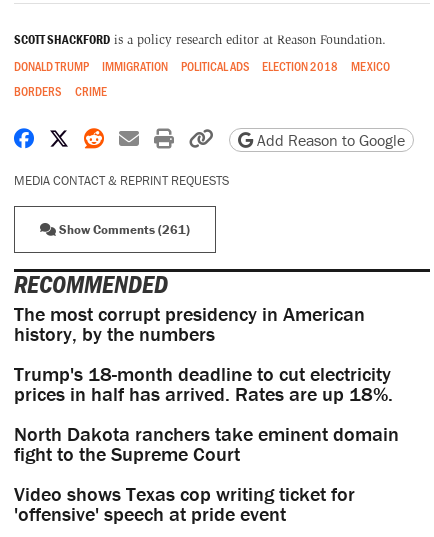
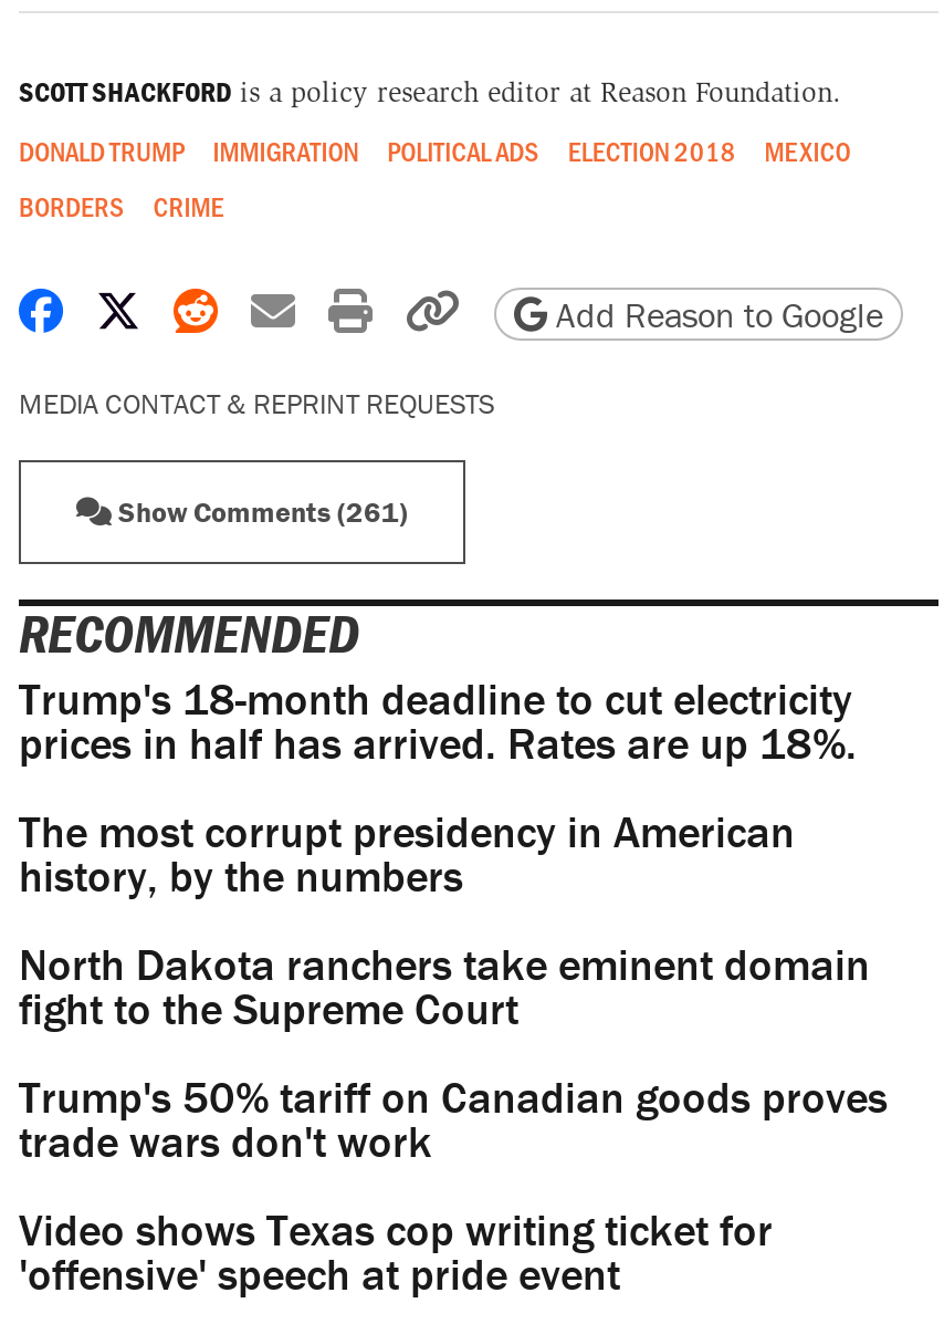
moved up: Trump's 18-month deadline to cut electricity | prices in half has arrived. Rates are up 18%.

+ Trump's 50% tariff on Canadian goods proves
+ trade wars don't work
